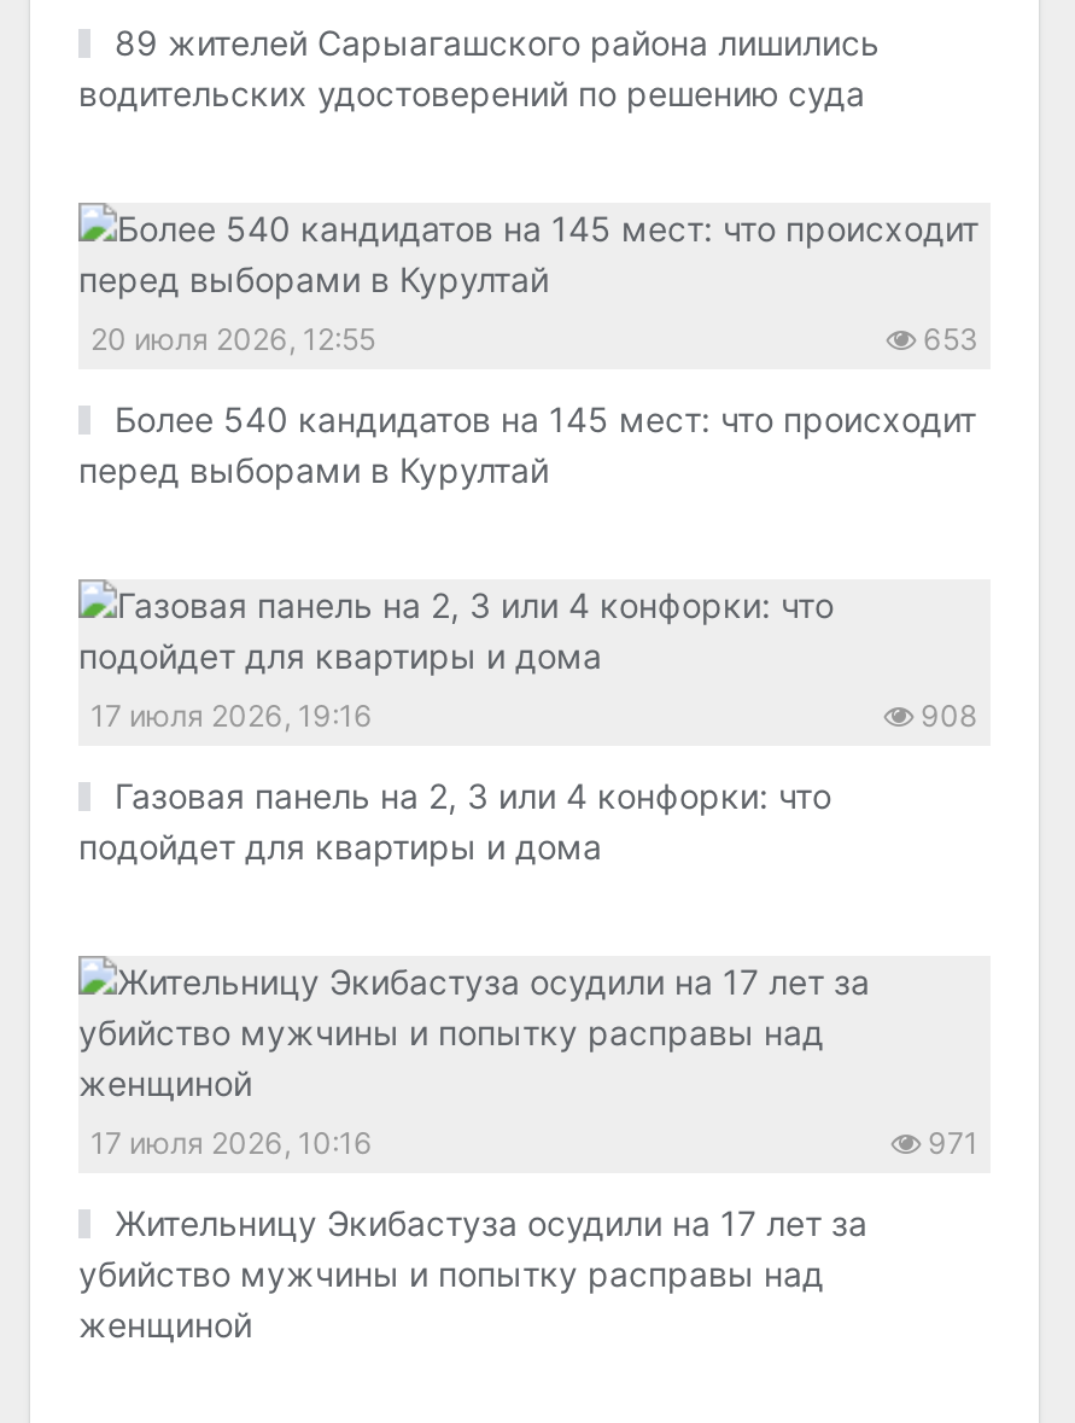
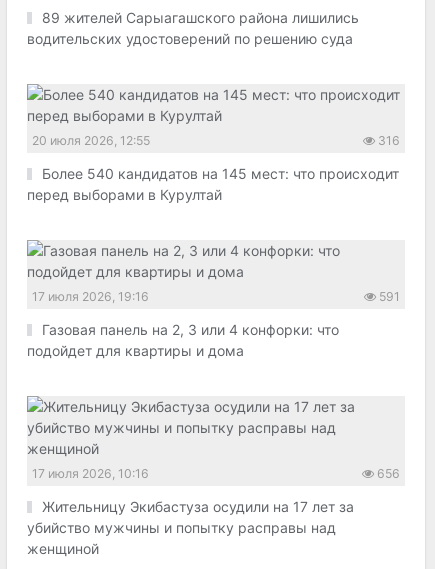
- 653
+ 316

- 908
+ 591

- 971
+ 656
